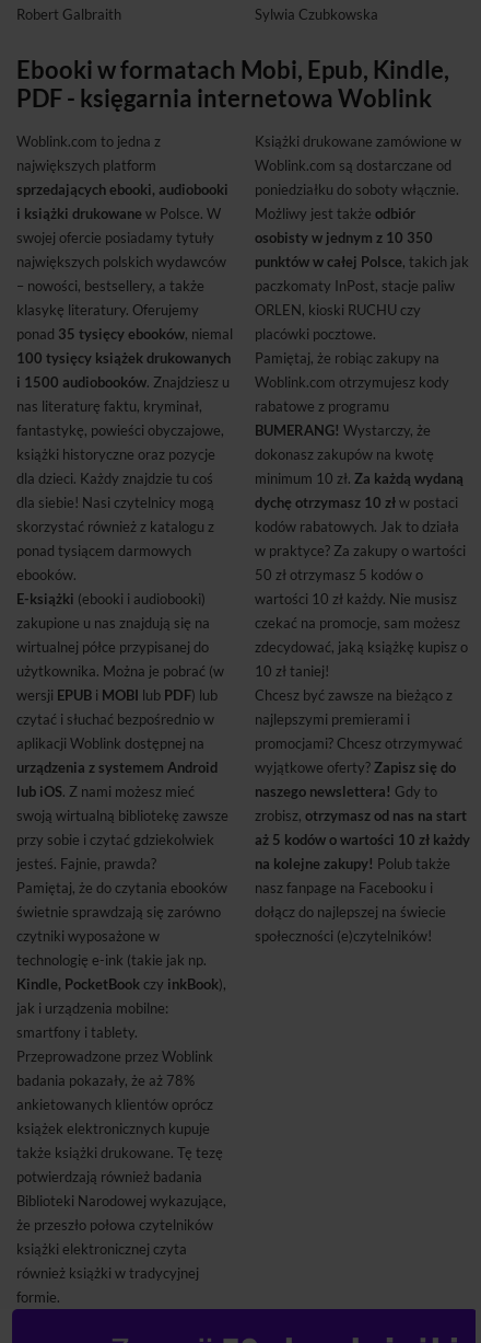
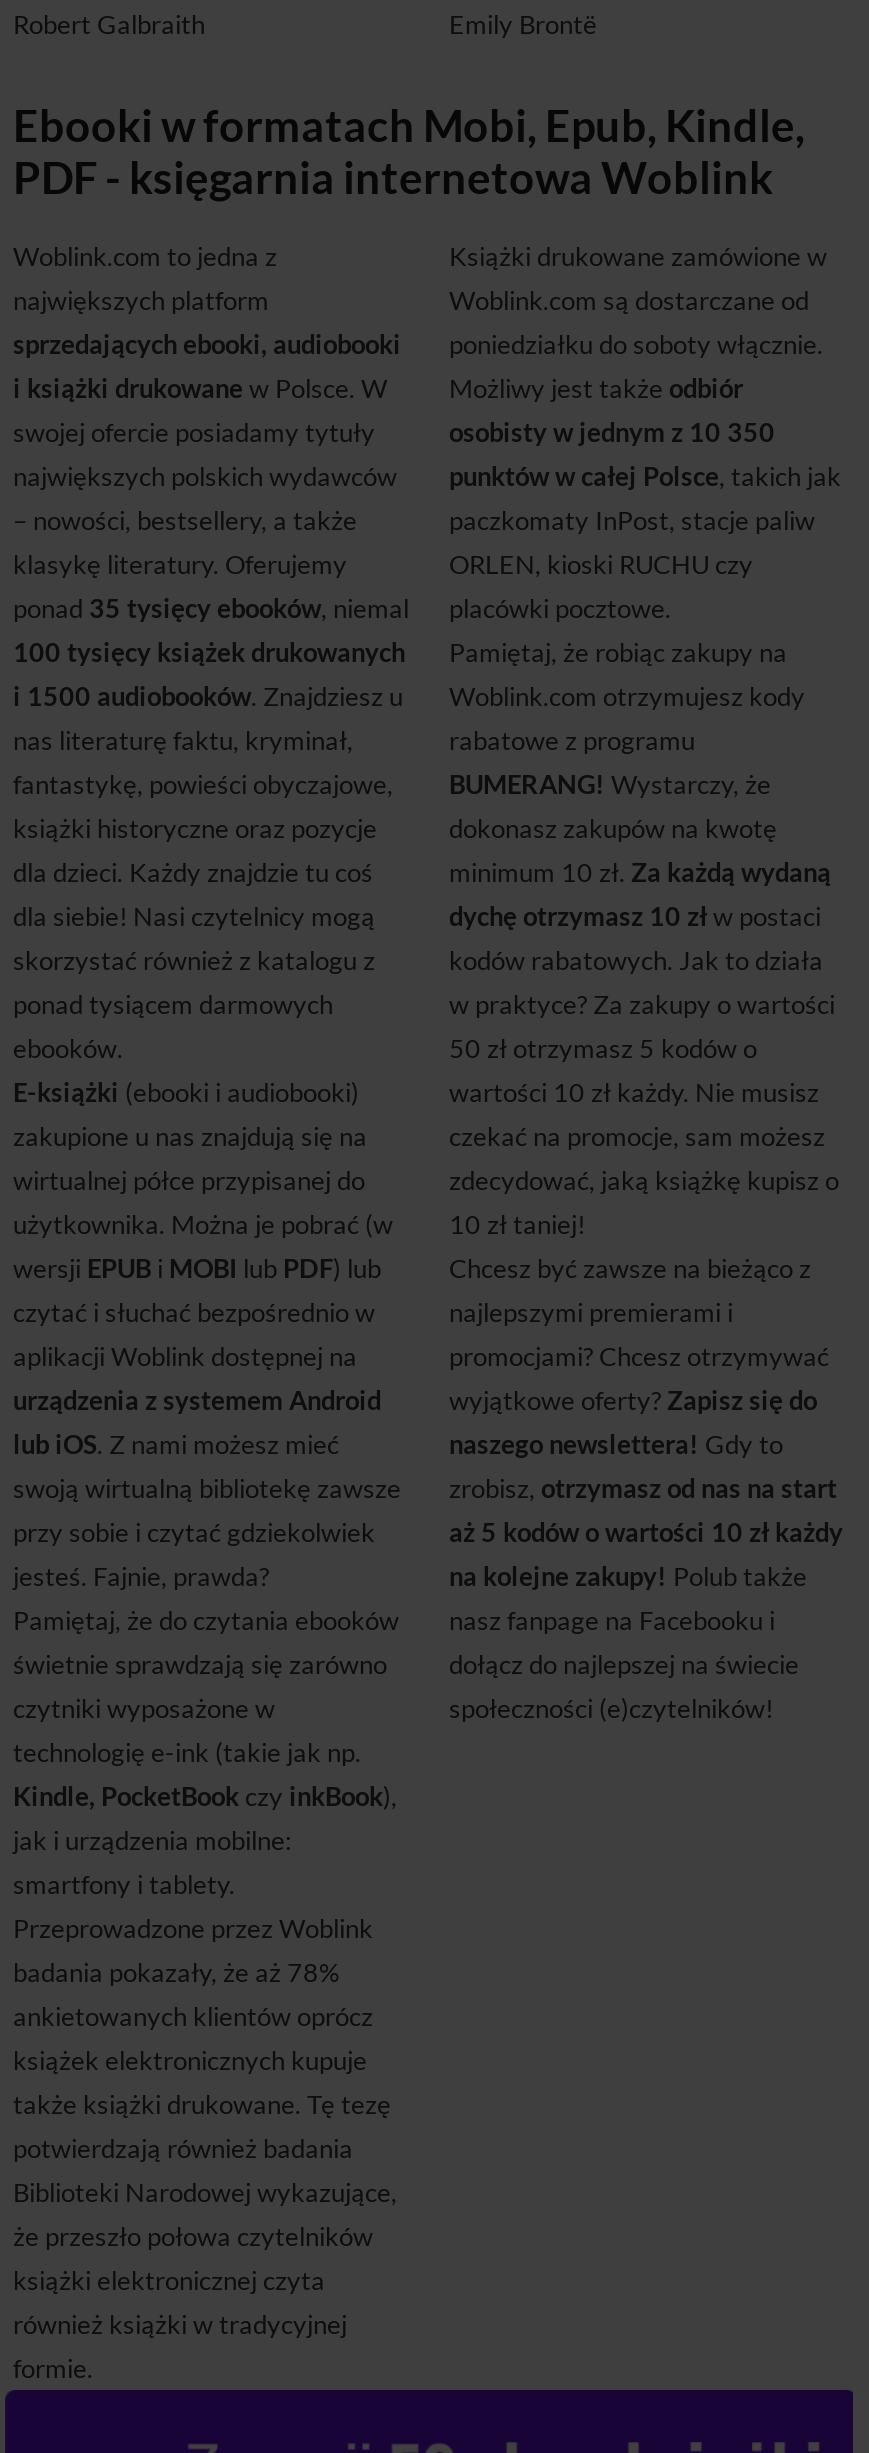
- Sylwia Czubkowska
+ Emily Brontë
